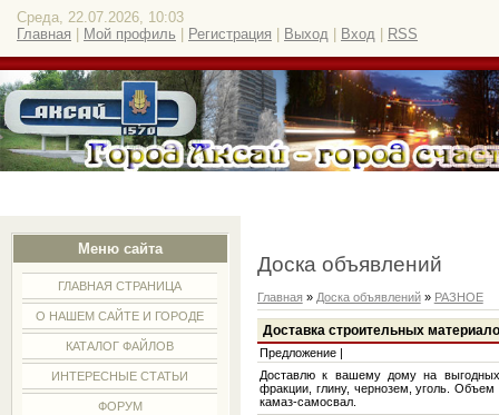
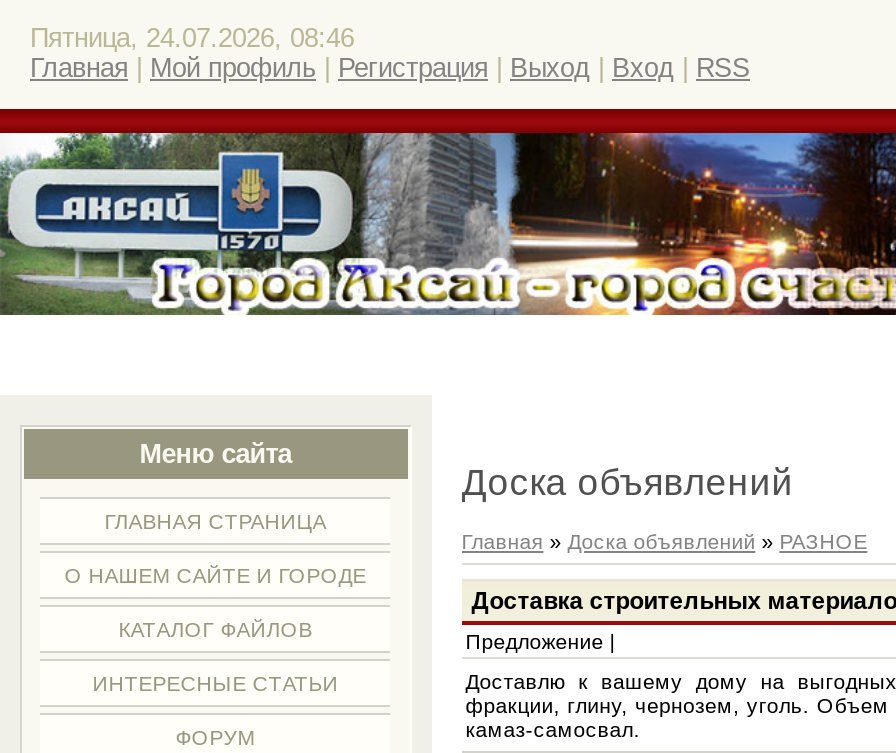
- Среда, 22.07.2026, 10:03
+ Пятница, 24.07.2026, 08:46
